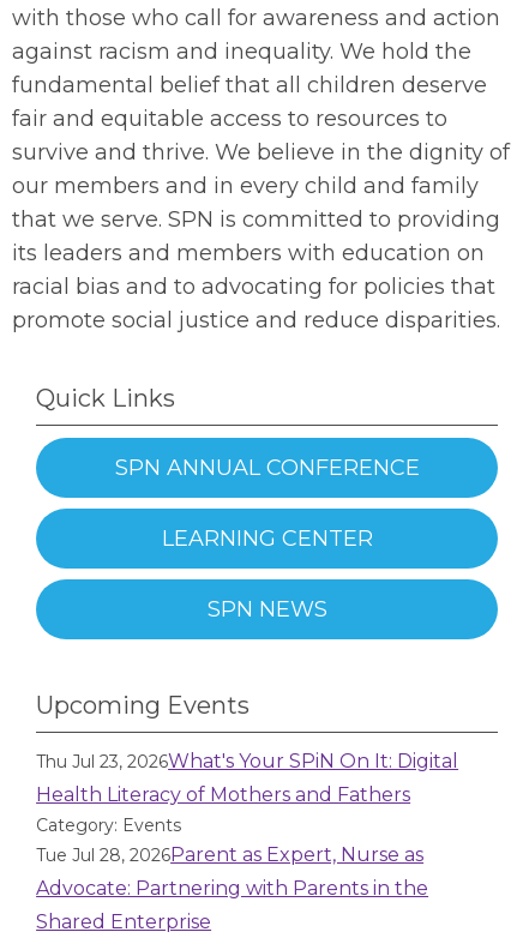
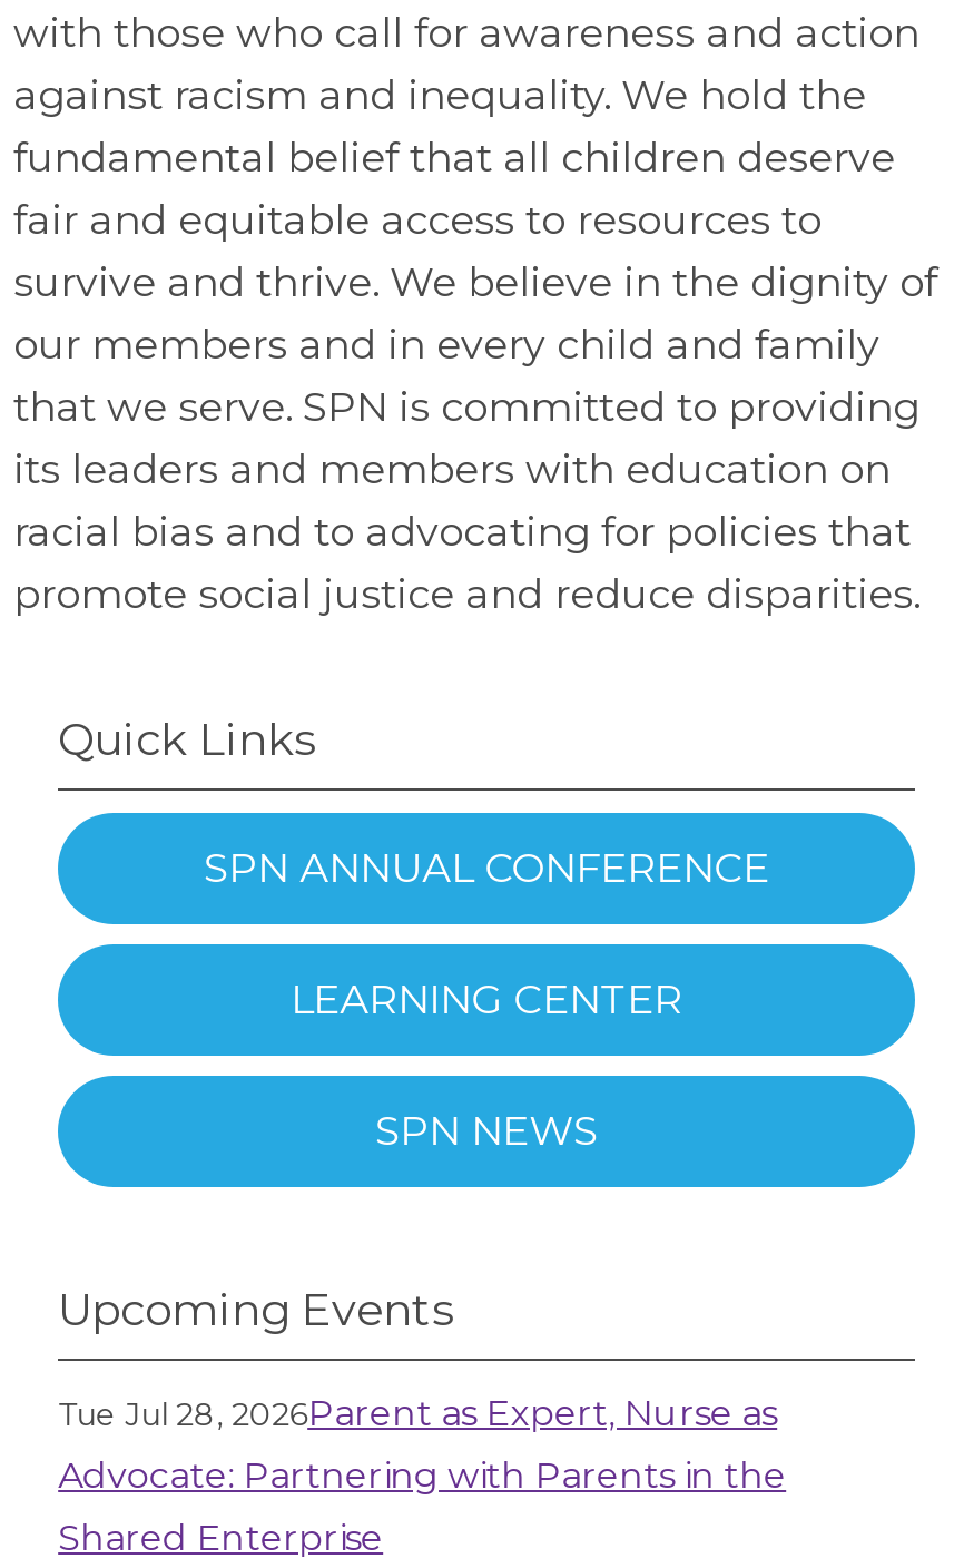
- Thu Jul 23, 2026What's Your SPiN On It: Digital
- Health Literacy of Mothers and Fathers
- Category: Events
